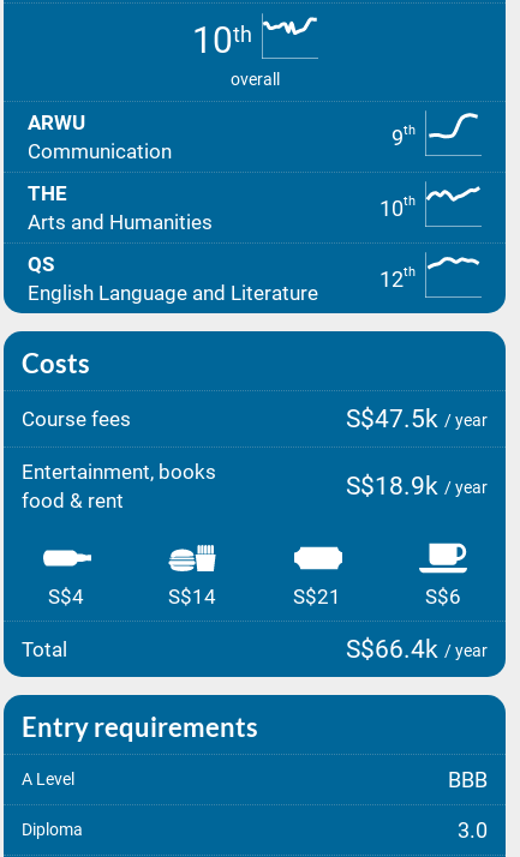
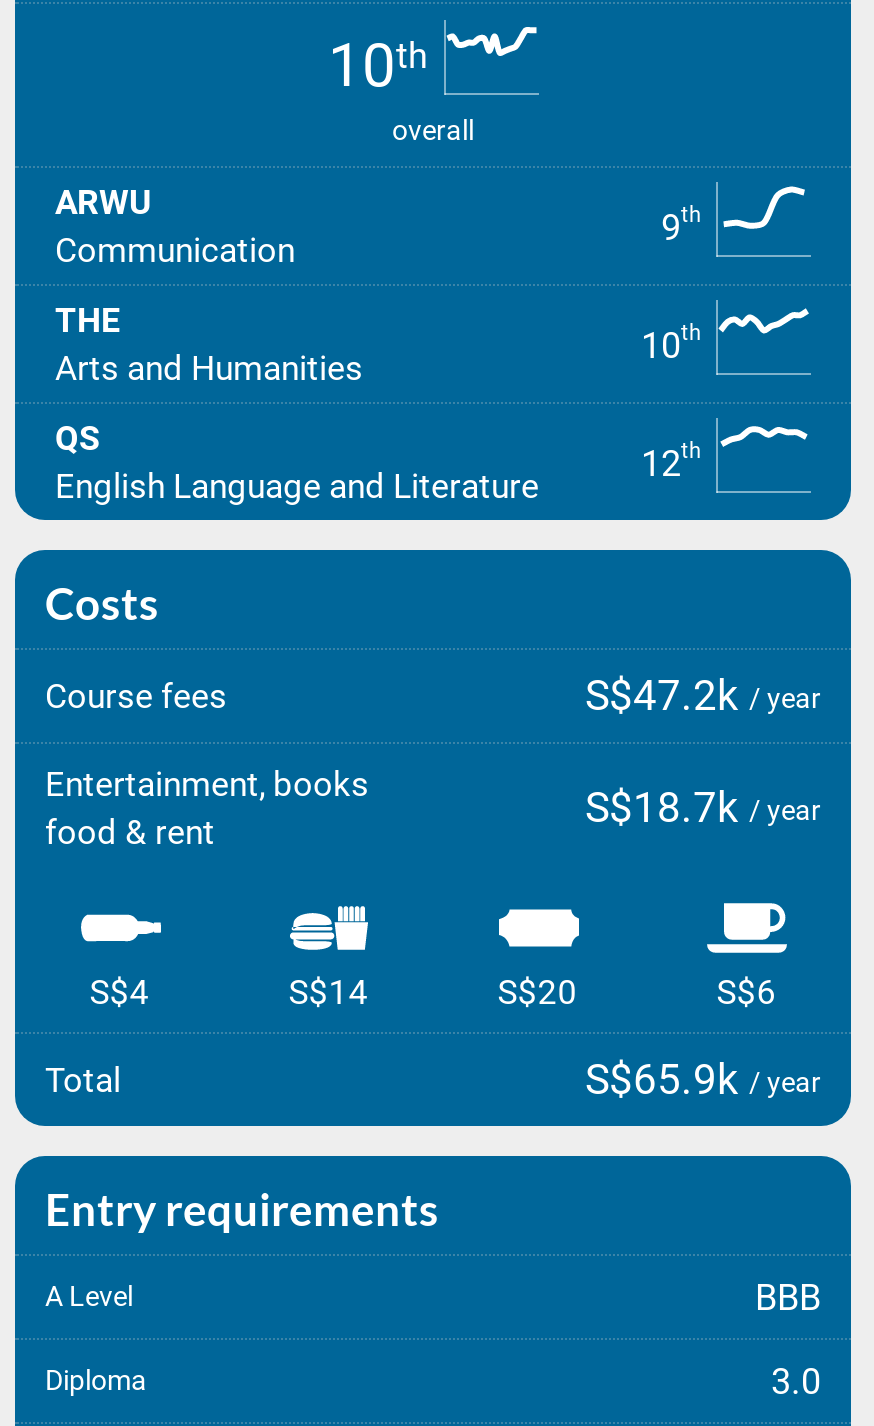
- S$47.5k / year
+ S$47.2k / year

- S$18.9k / year
+ S$18.7k / year

- S$21
+ S$20

- S$66.4k / year
+ S$65.9k / year
